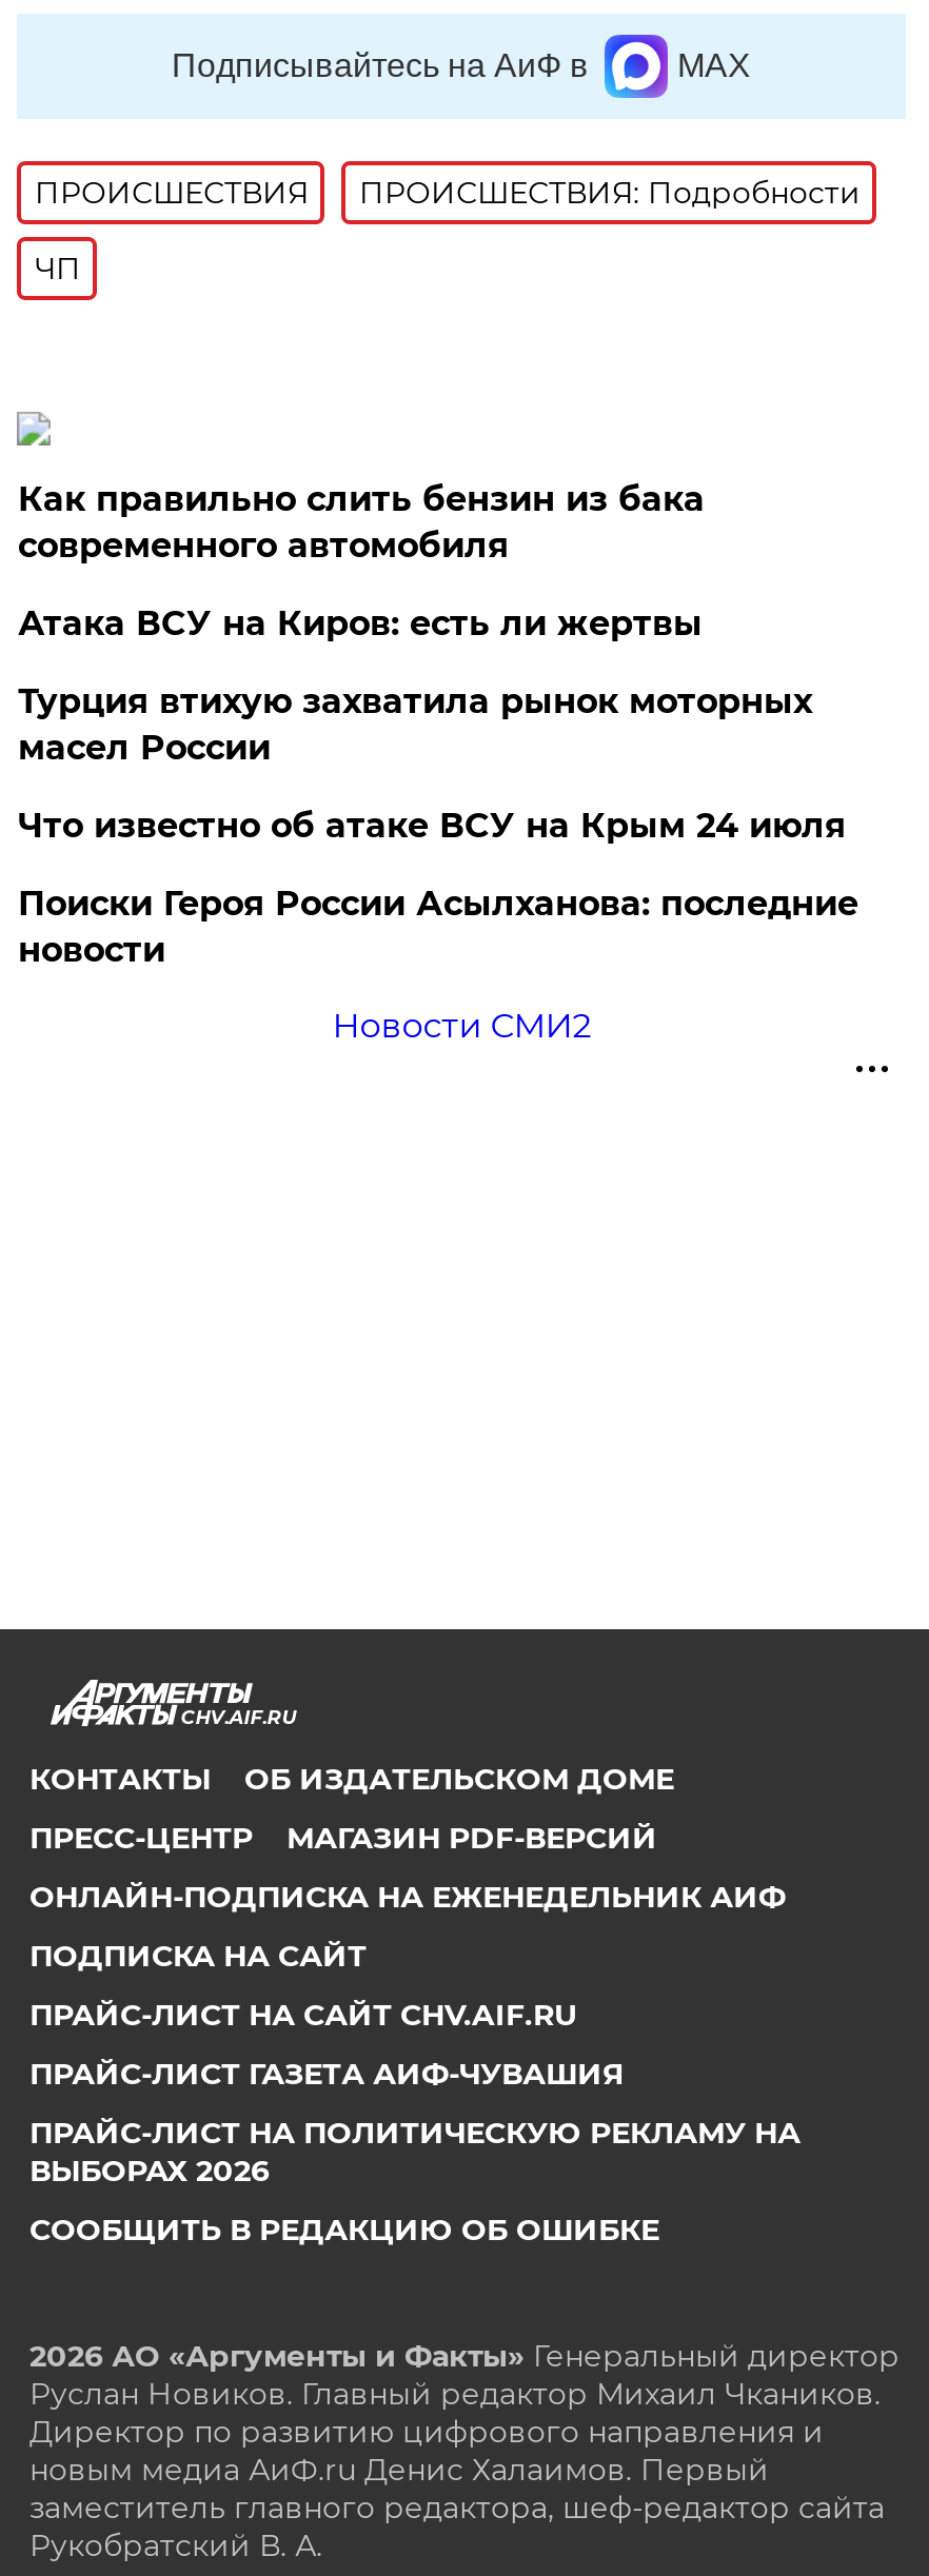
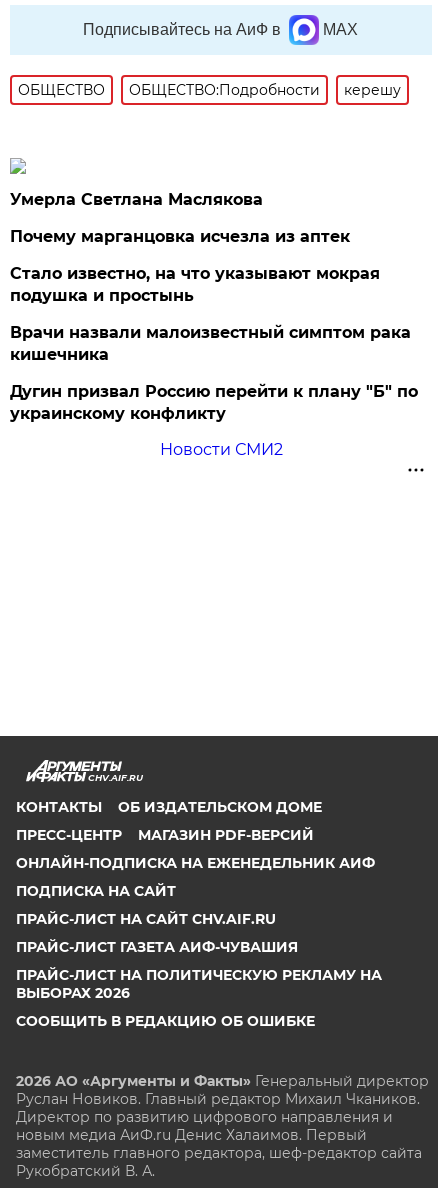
- ПРОИСШЕСТВИЯ
- ПРОИСШЕСТВИЯ: Подробности
- ЧП
+ ОБЩЕСТВО
+ ОБЩЕСТВО:Подробности
+ керешу

- Как правильно слить бензин из бака
- современного автомобиля
- Атака ВСУ на Киров: есть ли жертвы
- Турция втихую захватила рынок моторных
- масел России
- Что известно об атаке ВСУ на Крым 24 июля
- Поиски Героя России Асылханова: последние
- новости
+ Умерла Светлана Маслякова
+ Почему марганцовка исчезла из аптек
+ Стало известно, на что указывают мокрая
+ подушка и простынь
+ Врачи назвали малоизвестный симптом рака
+ кишечника
+ Дугин призвал Россию перейти к плану "Б" по
+ украинскому конфликту
